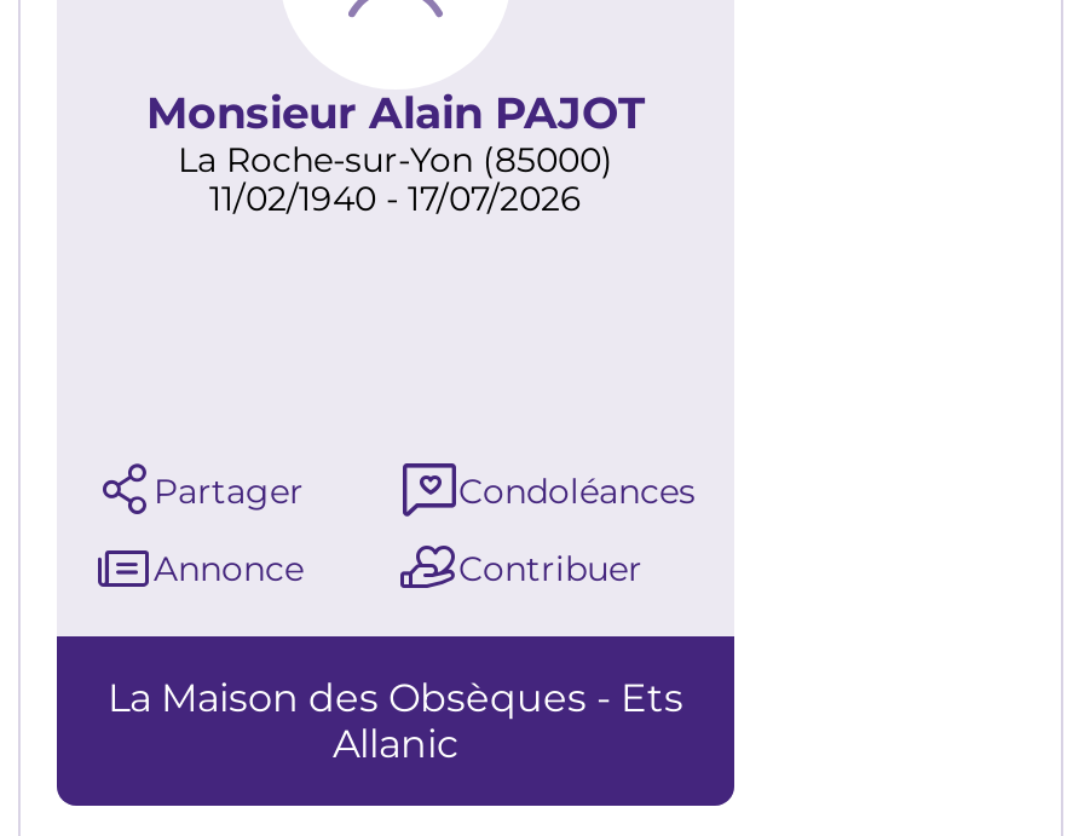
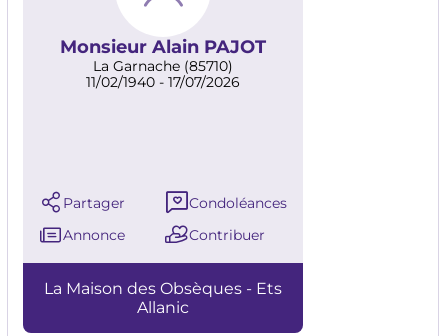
- La Roche-sur-Yon (85000)
+ La Garnache (85710)
